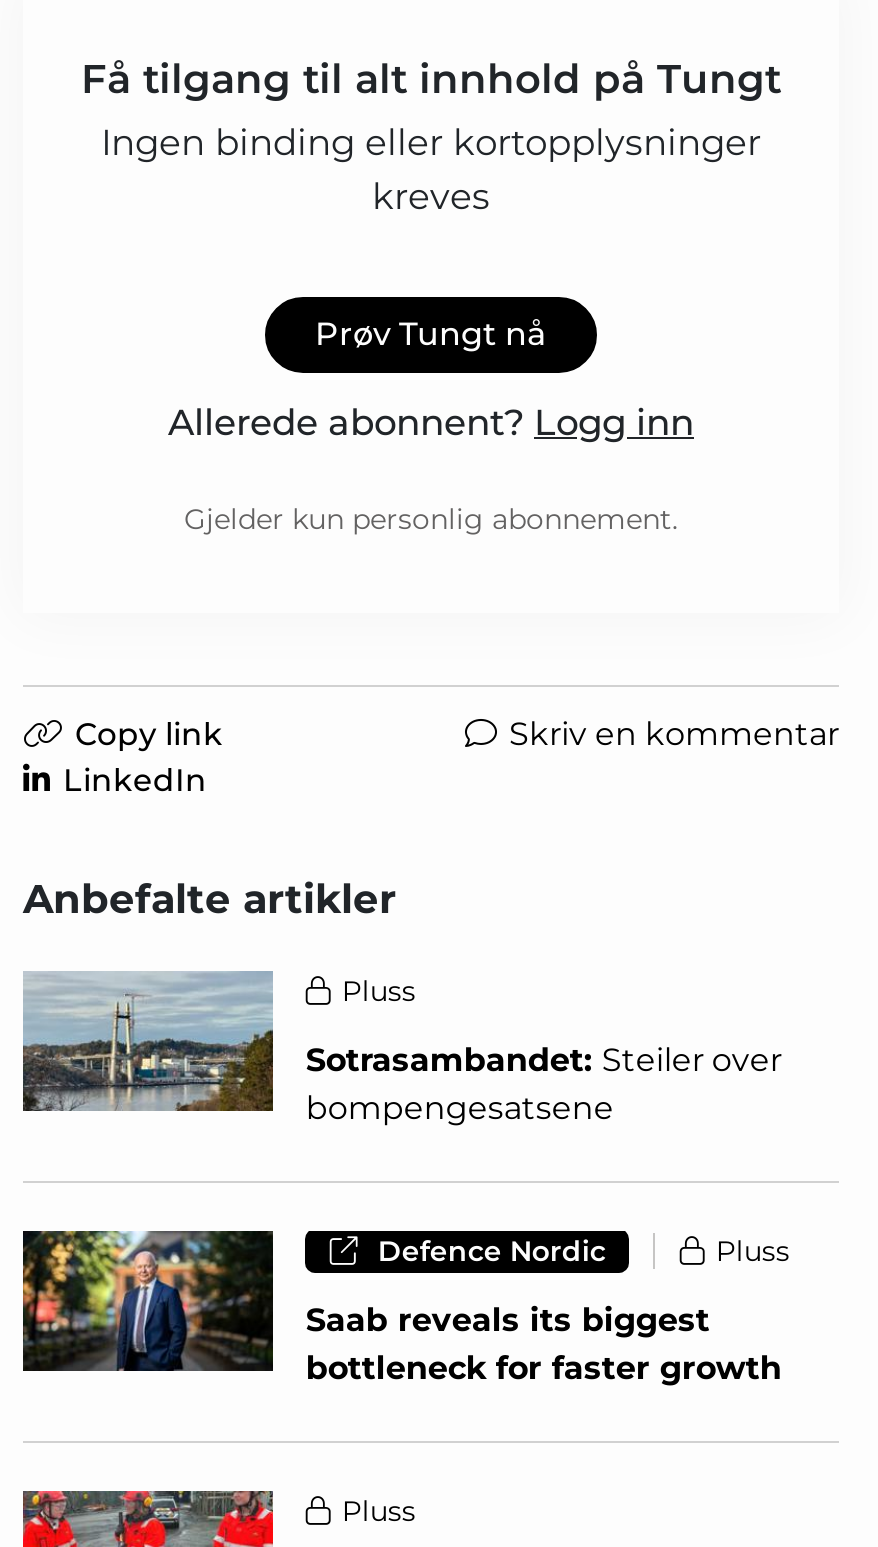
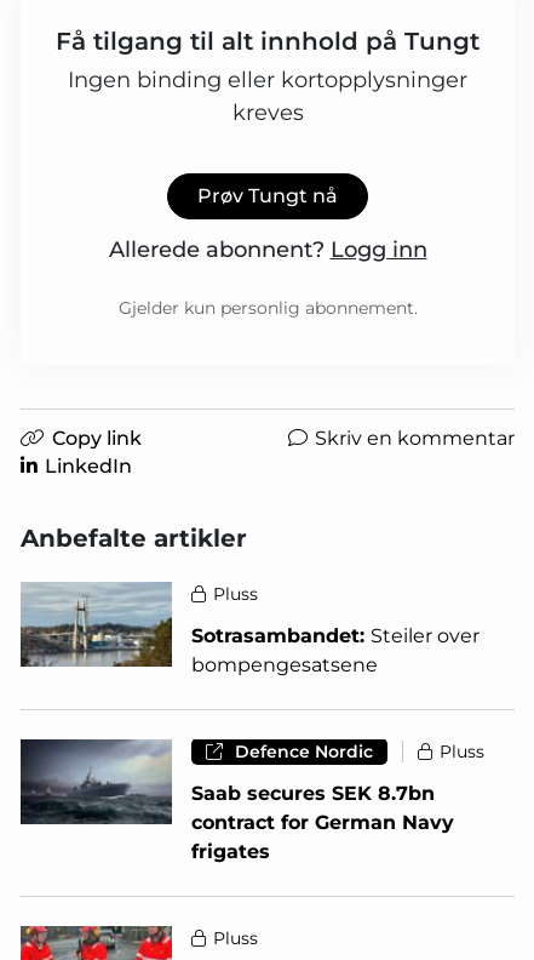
- [image]
- Saab reveals its biggest
- bottleneck for faster growth
+ [image]
+ Saab secures SEK 8.7bn
+ contract for German Navy
+ frigates
